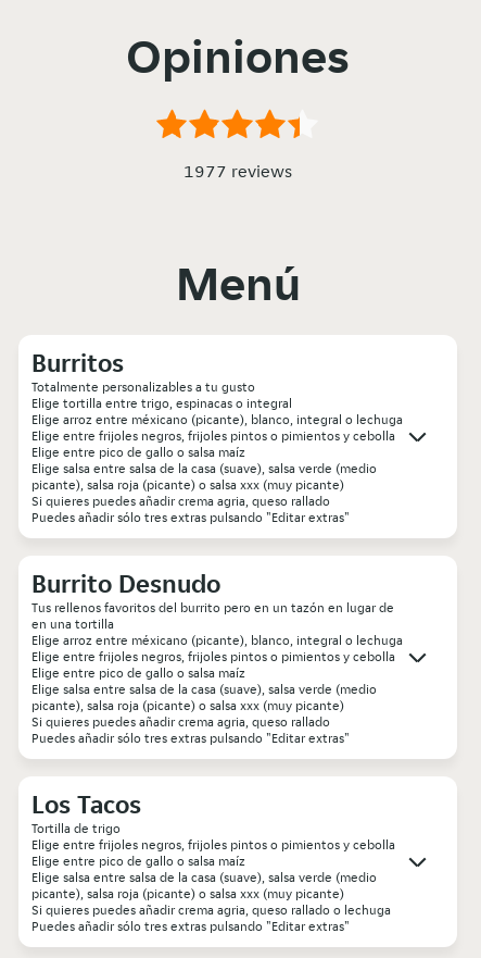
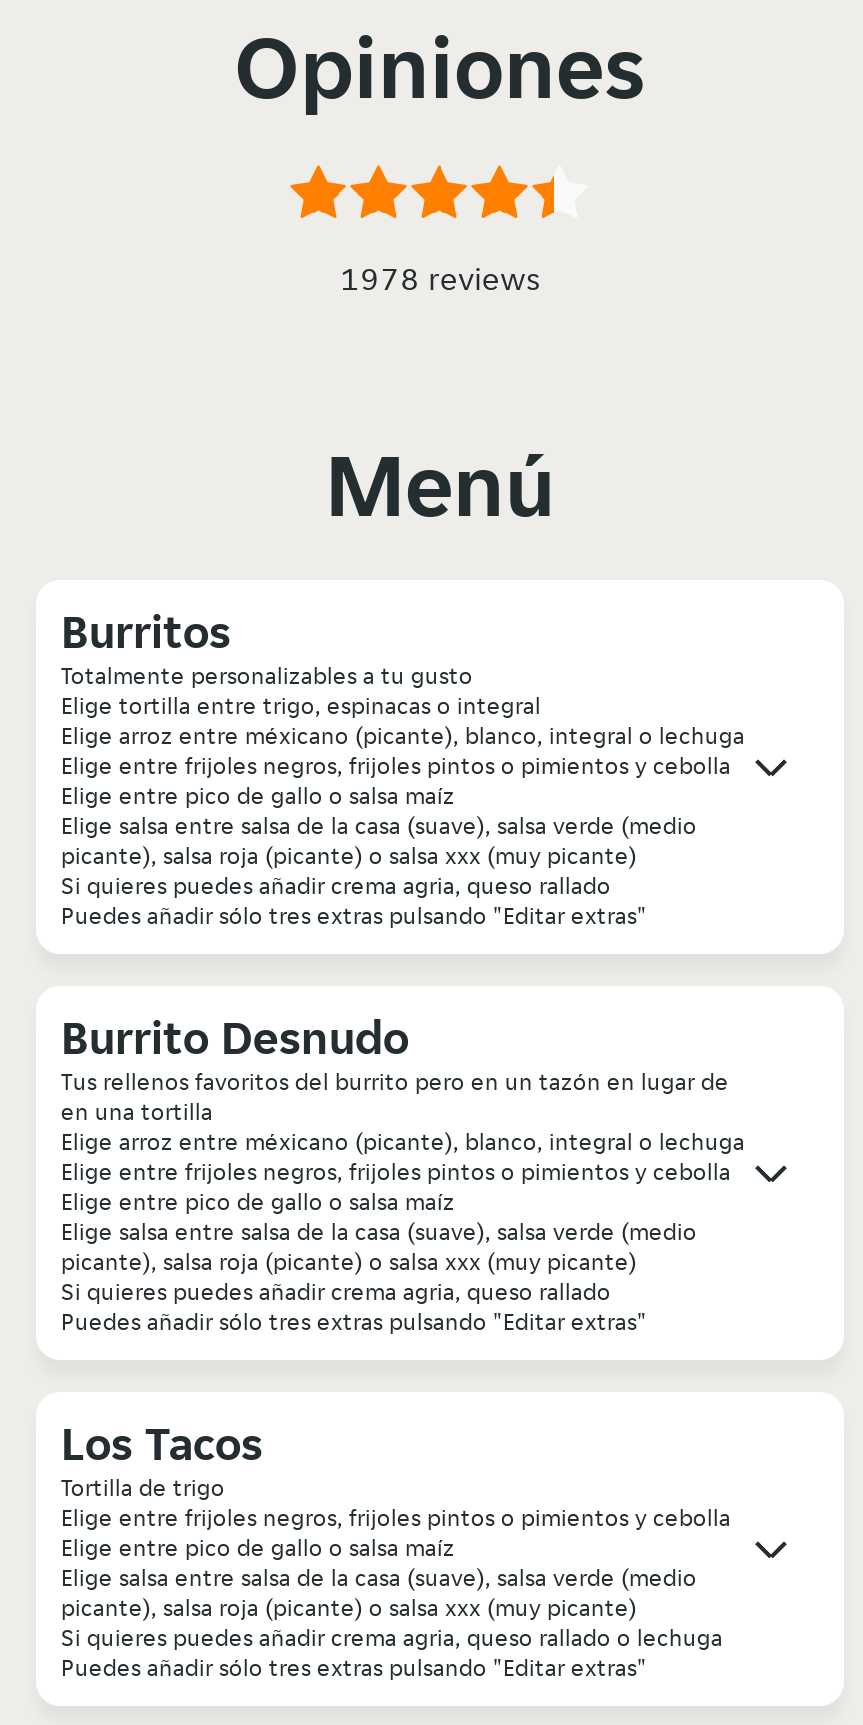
- 1977 reviews
+ 1978 reviews
